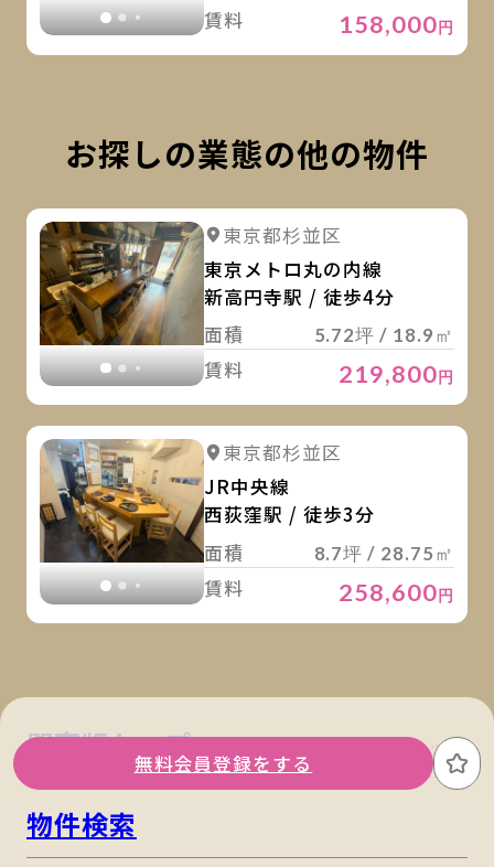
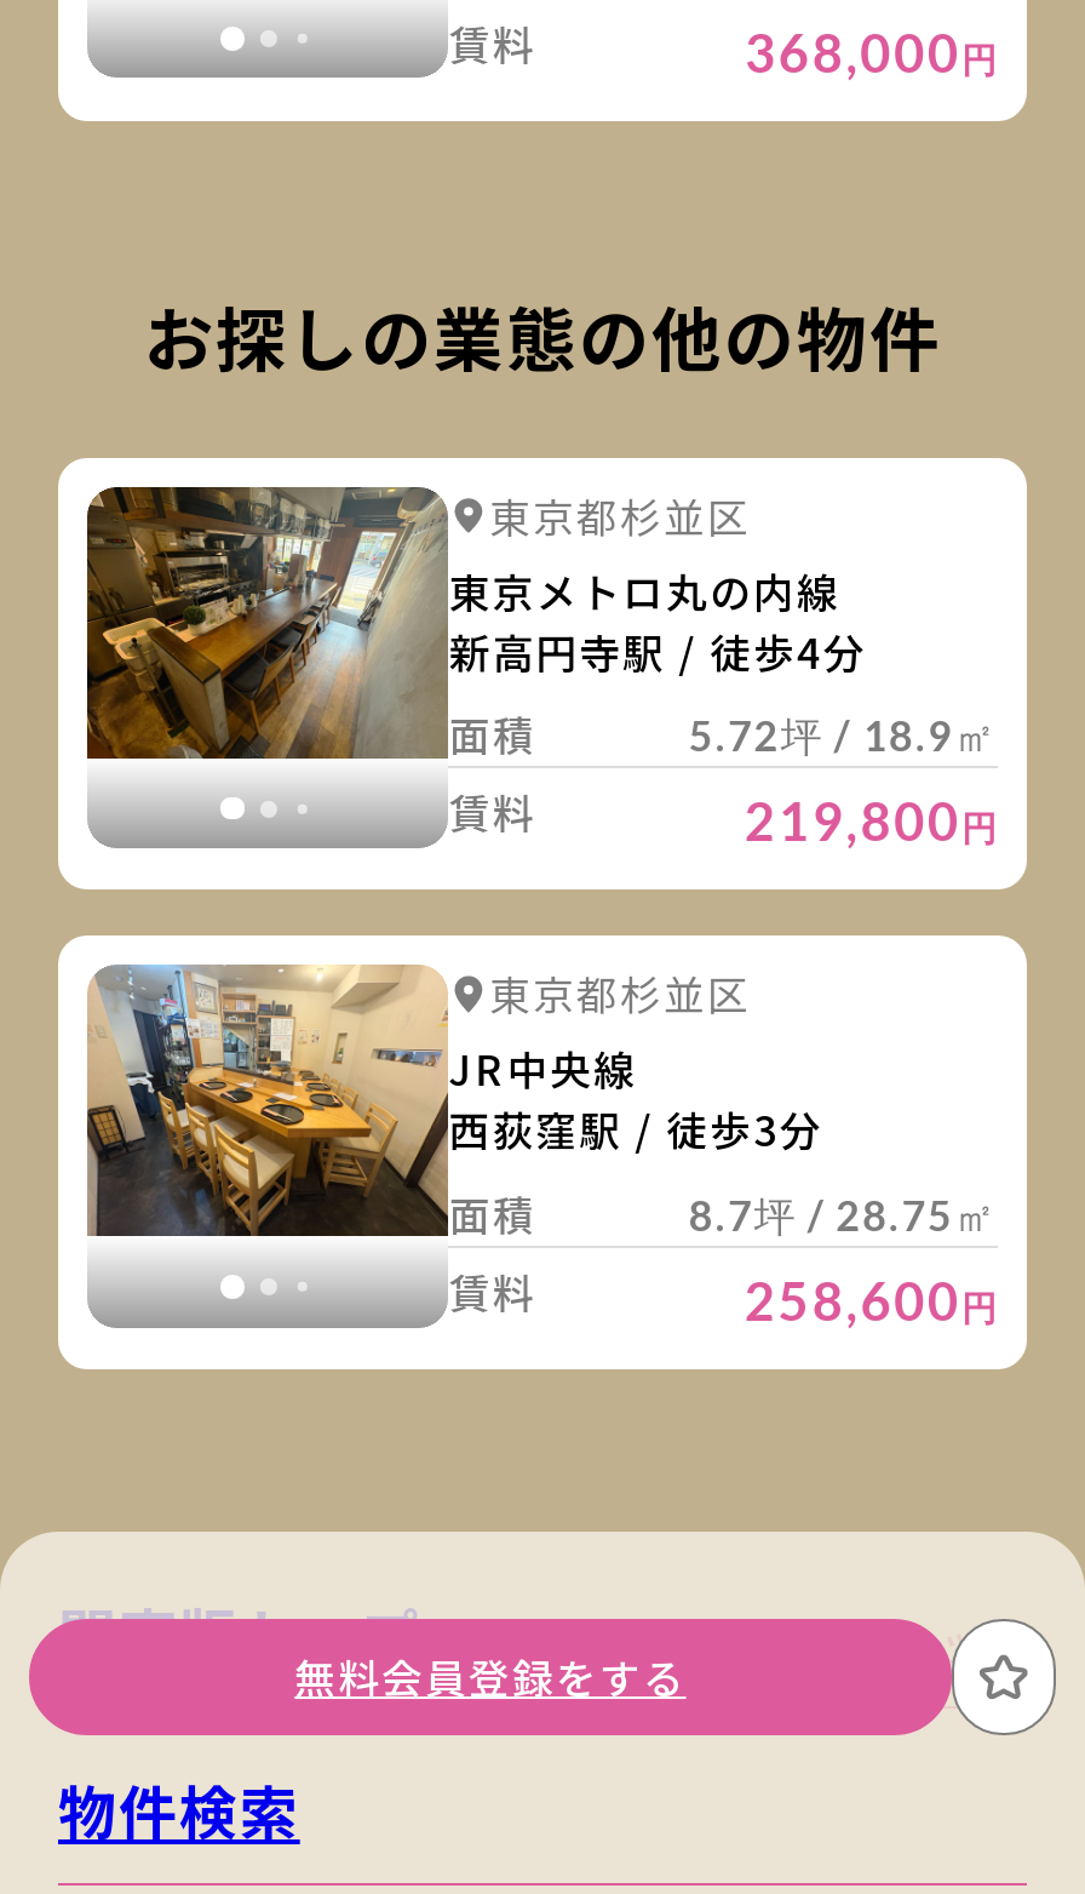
- 158,000円
+ 368,000円
